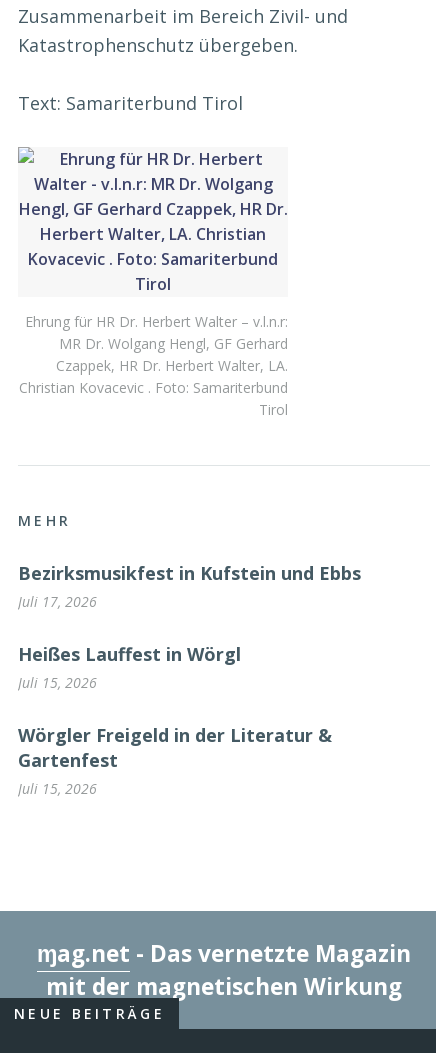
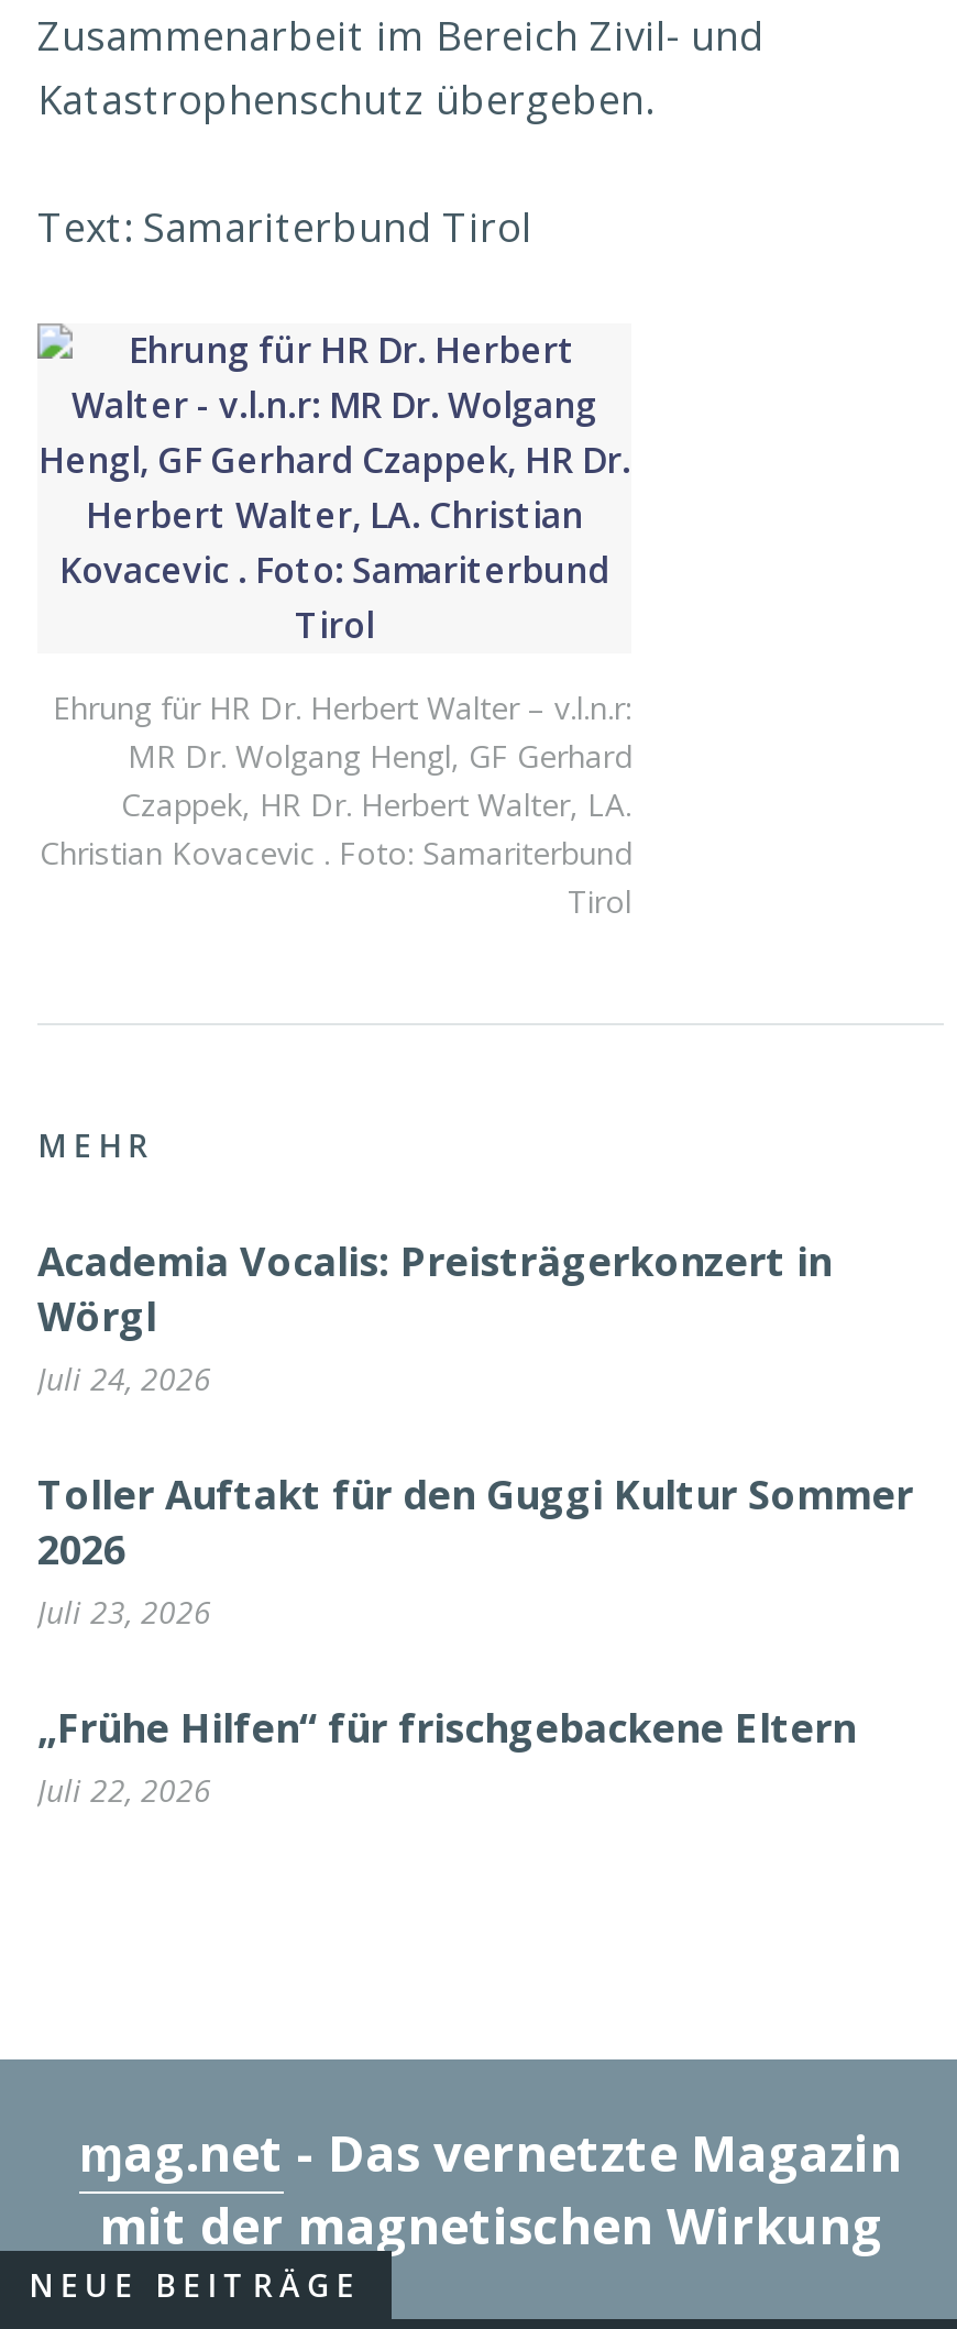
- Bezirksmusikfest in Kufstein und Ebbs
- Juli 17, 2026
+ Academia Vocalis: Preisträgerkonzert in
+ Wörgl
+ Juli 24, 2026

- Heißes Lauffest in Wörgl
- Juli 15, 2026
+ Toller Auftakt für den Guggi Kultur Sommer
+ 2026
+ Juli 23, 2026

- Wörgler Freigeld in der Literatur &
- Gartenfest
- Juli 15, 2026
+ „Frühe Hilfen“ für frischgebackene Eltern
+ Juli 22, 2026
